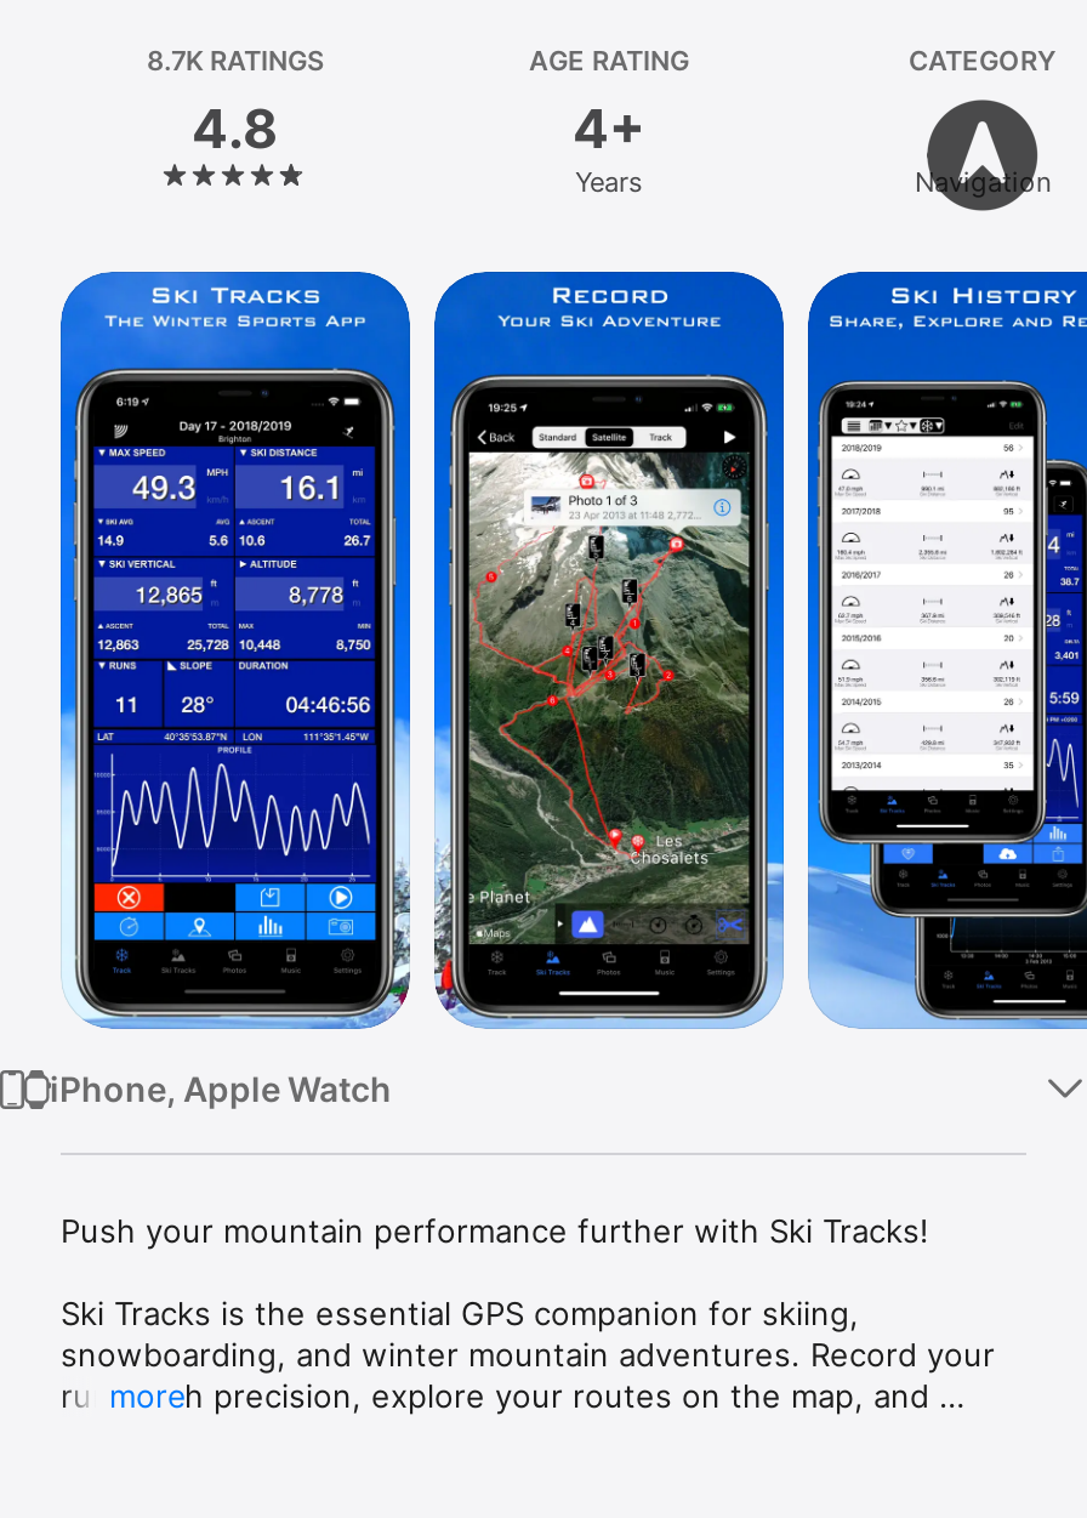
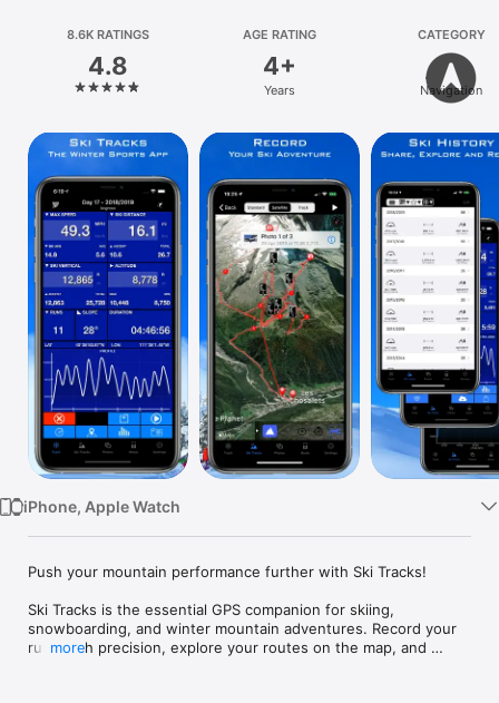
- 8.7K RATINGS
+ 8.6K RATINGS
